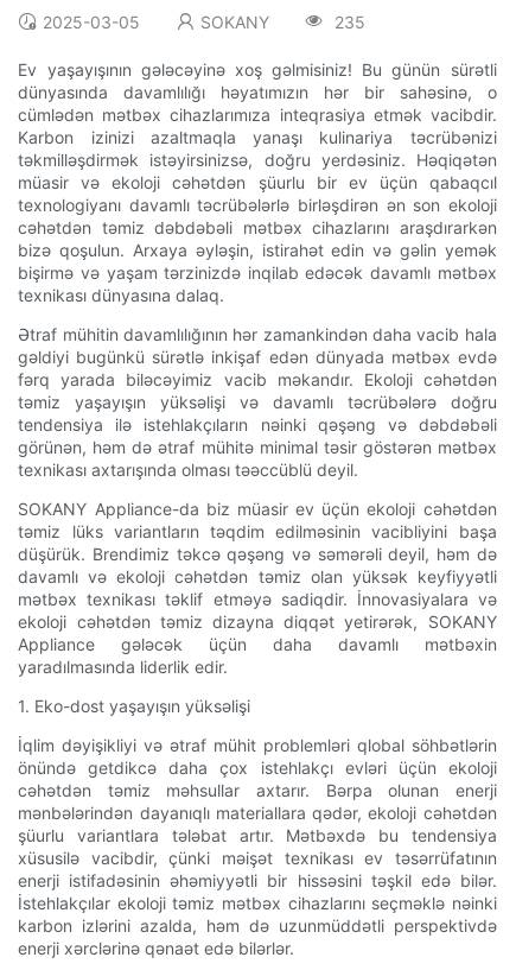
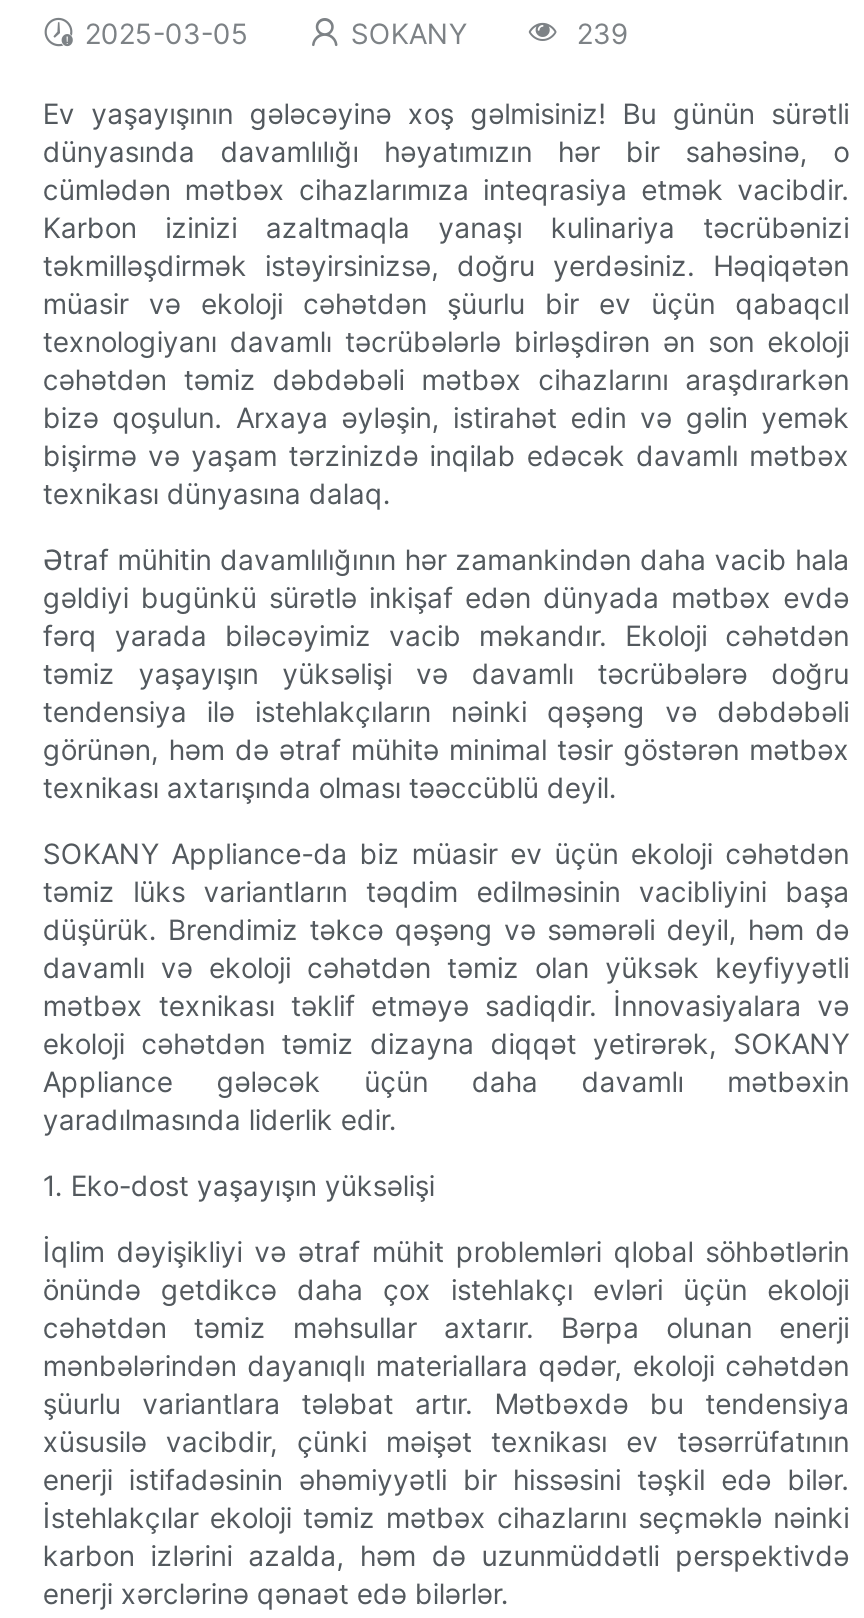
- 235
+ 239
